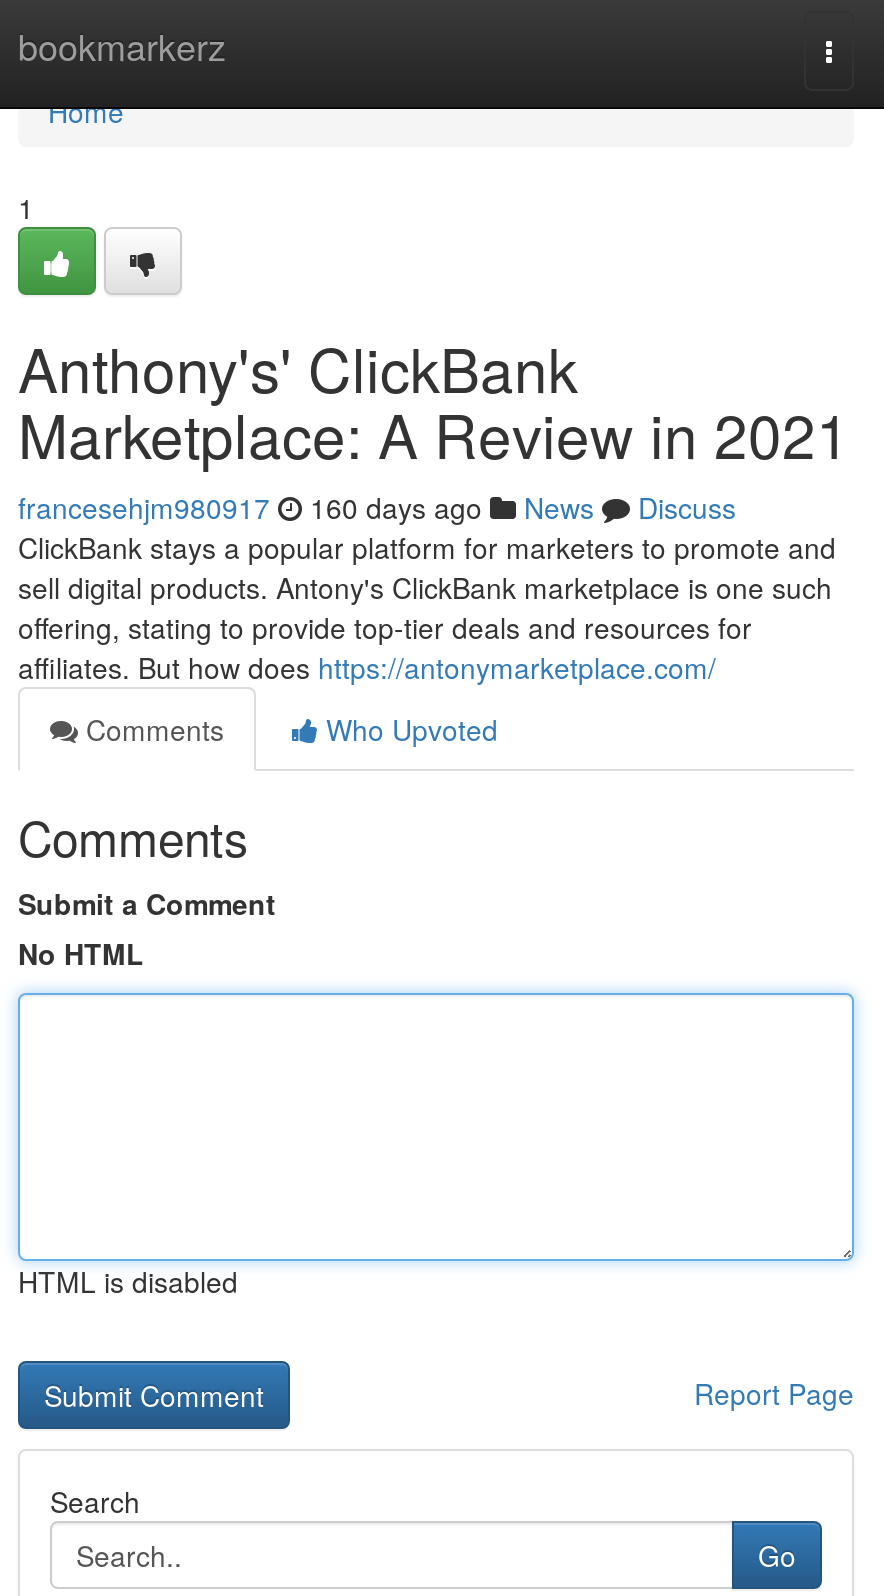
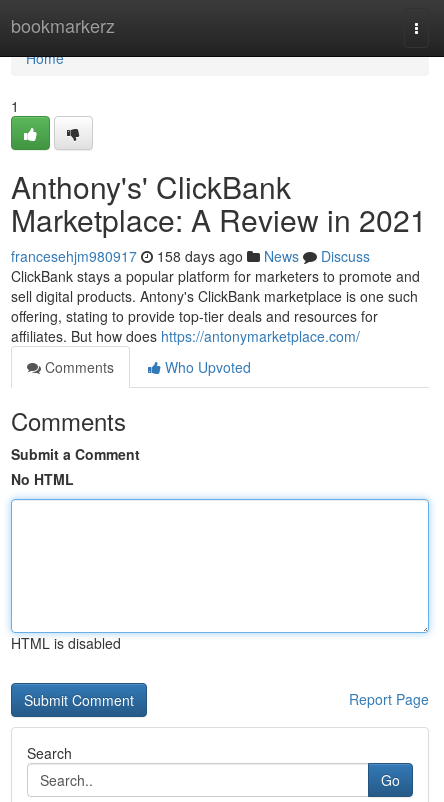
- francesehjm980917 160 days ago News Discuss
+ francesehjm980917 158 days ago News Discuss
